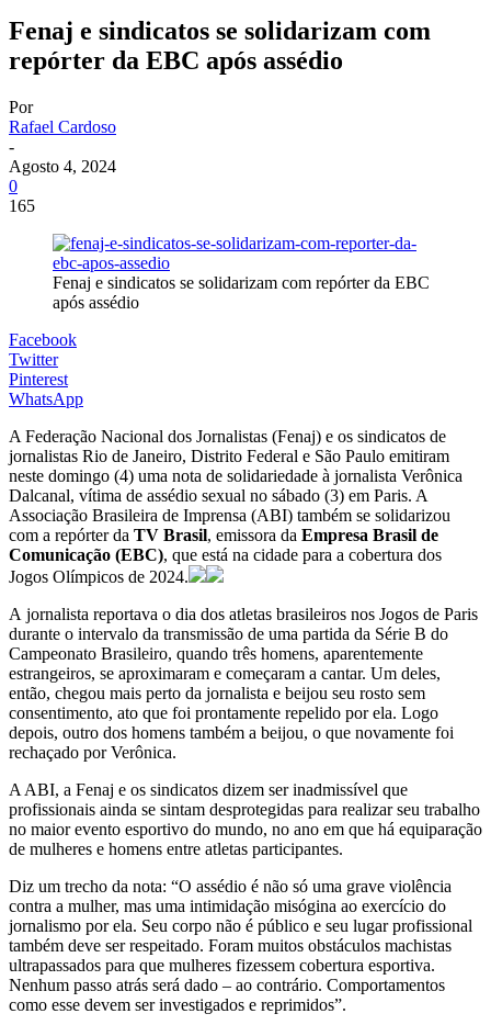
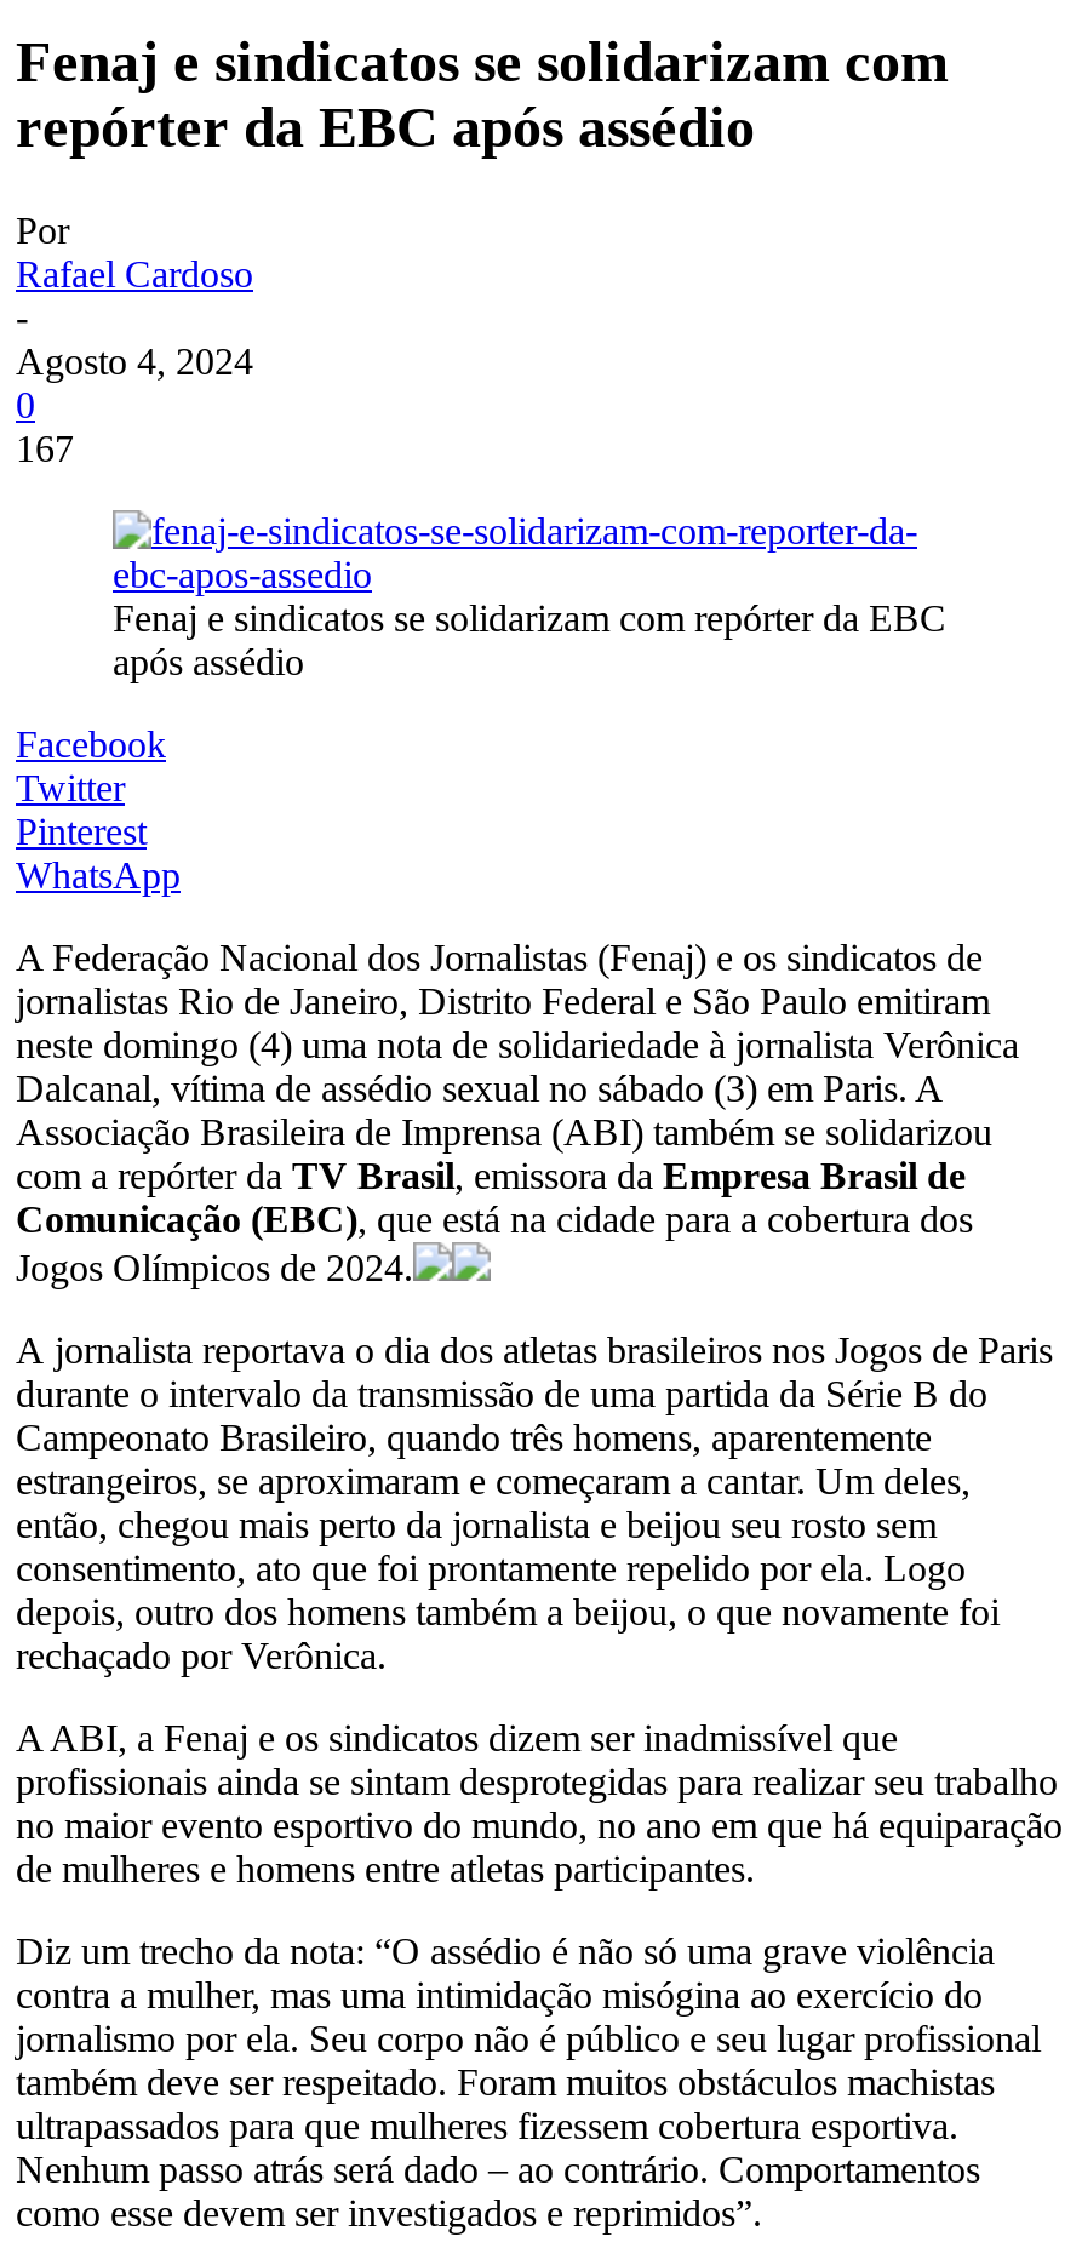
- 165
+ 167
